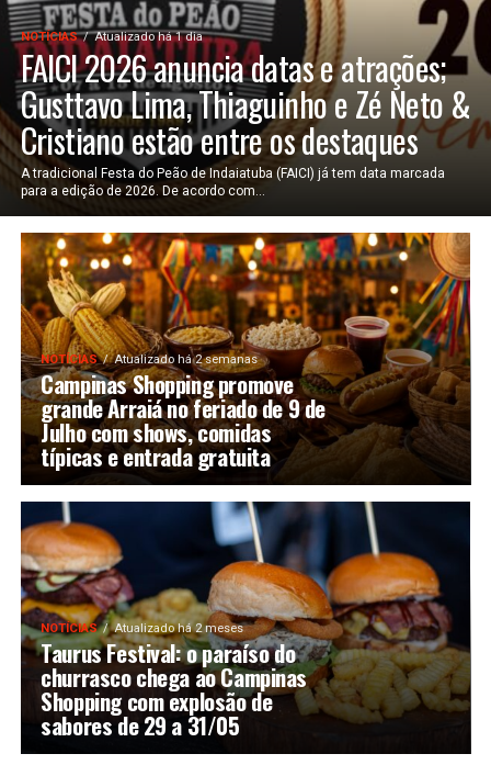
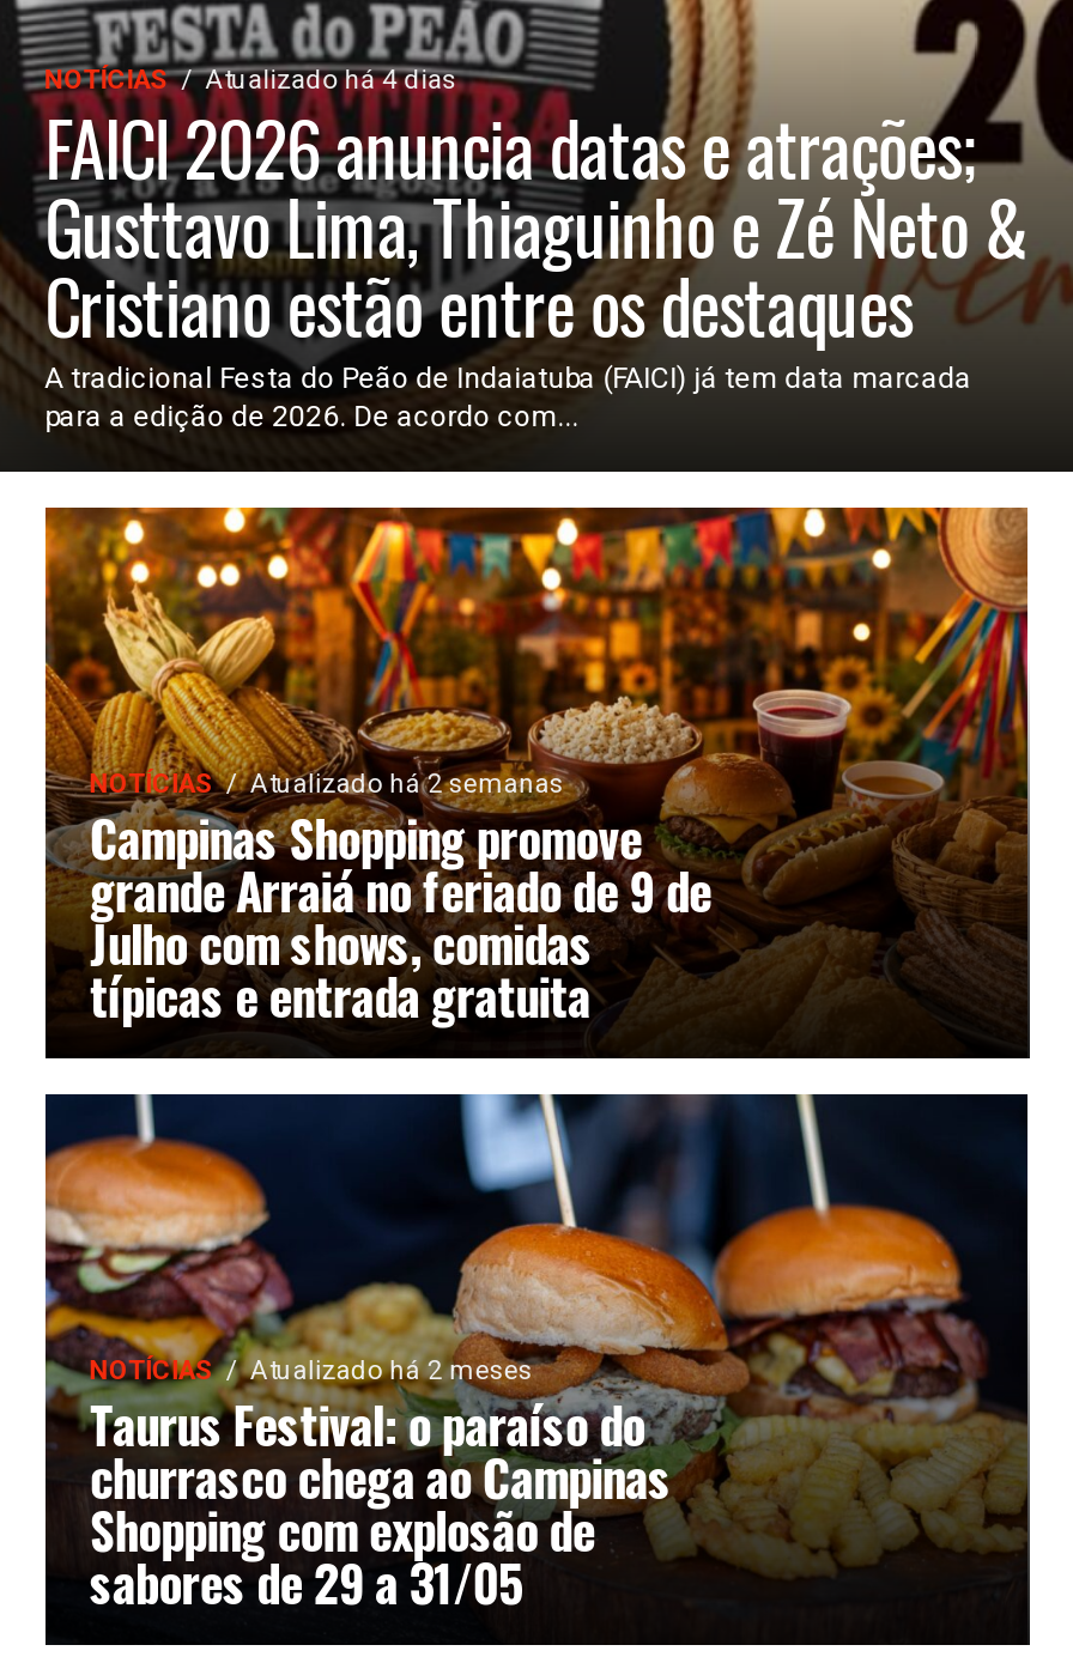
- Atualizado há 1 dia
+ Atualizado há 4 dias
